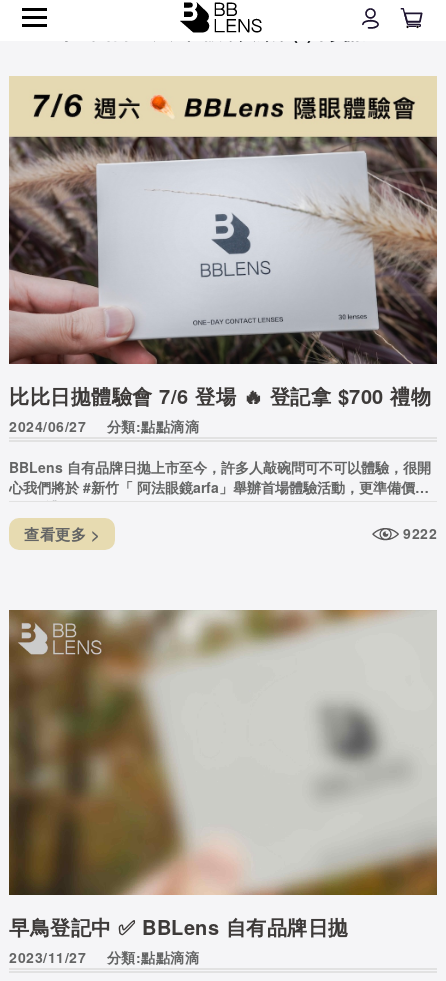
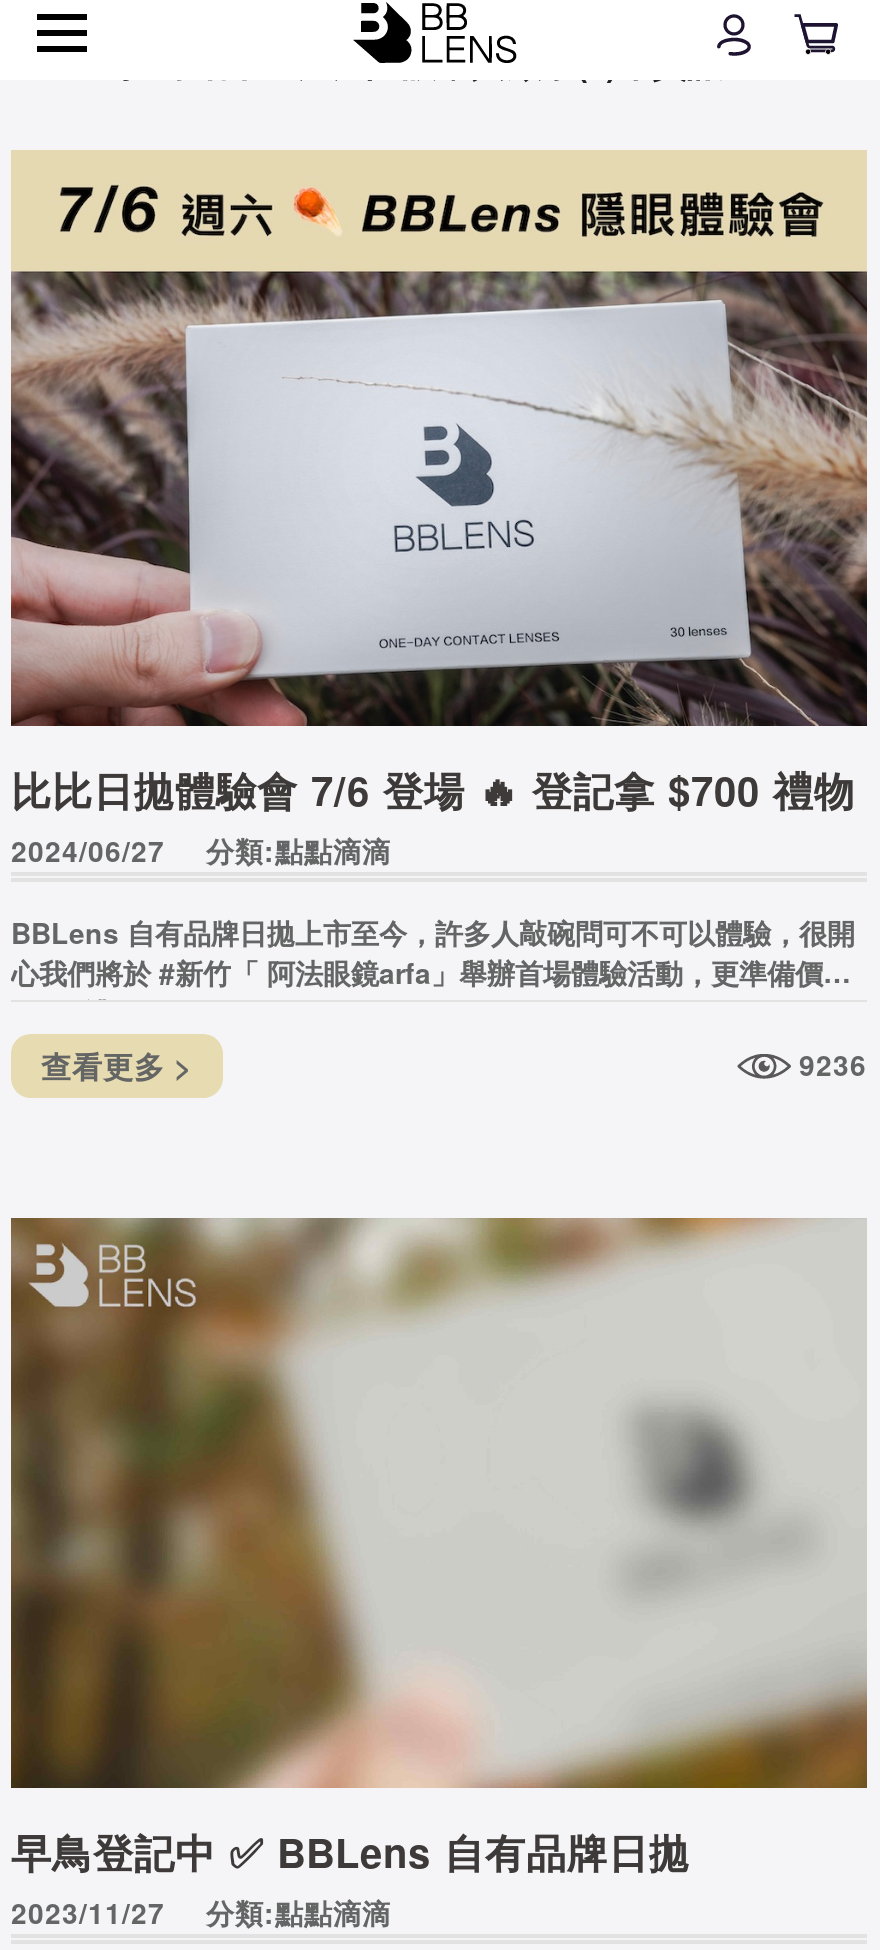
- 9222
+ 9236
